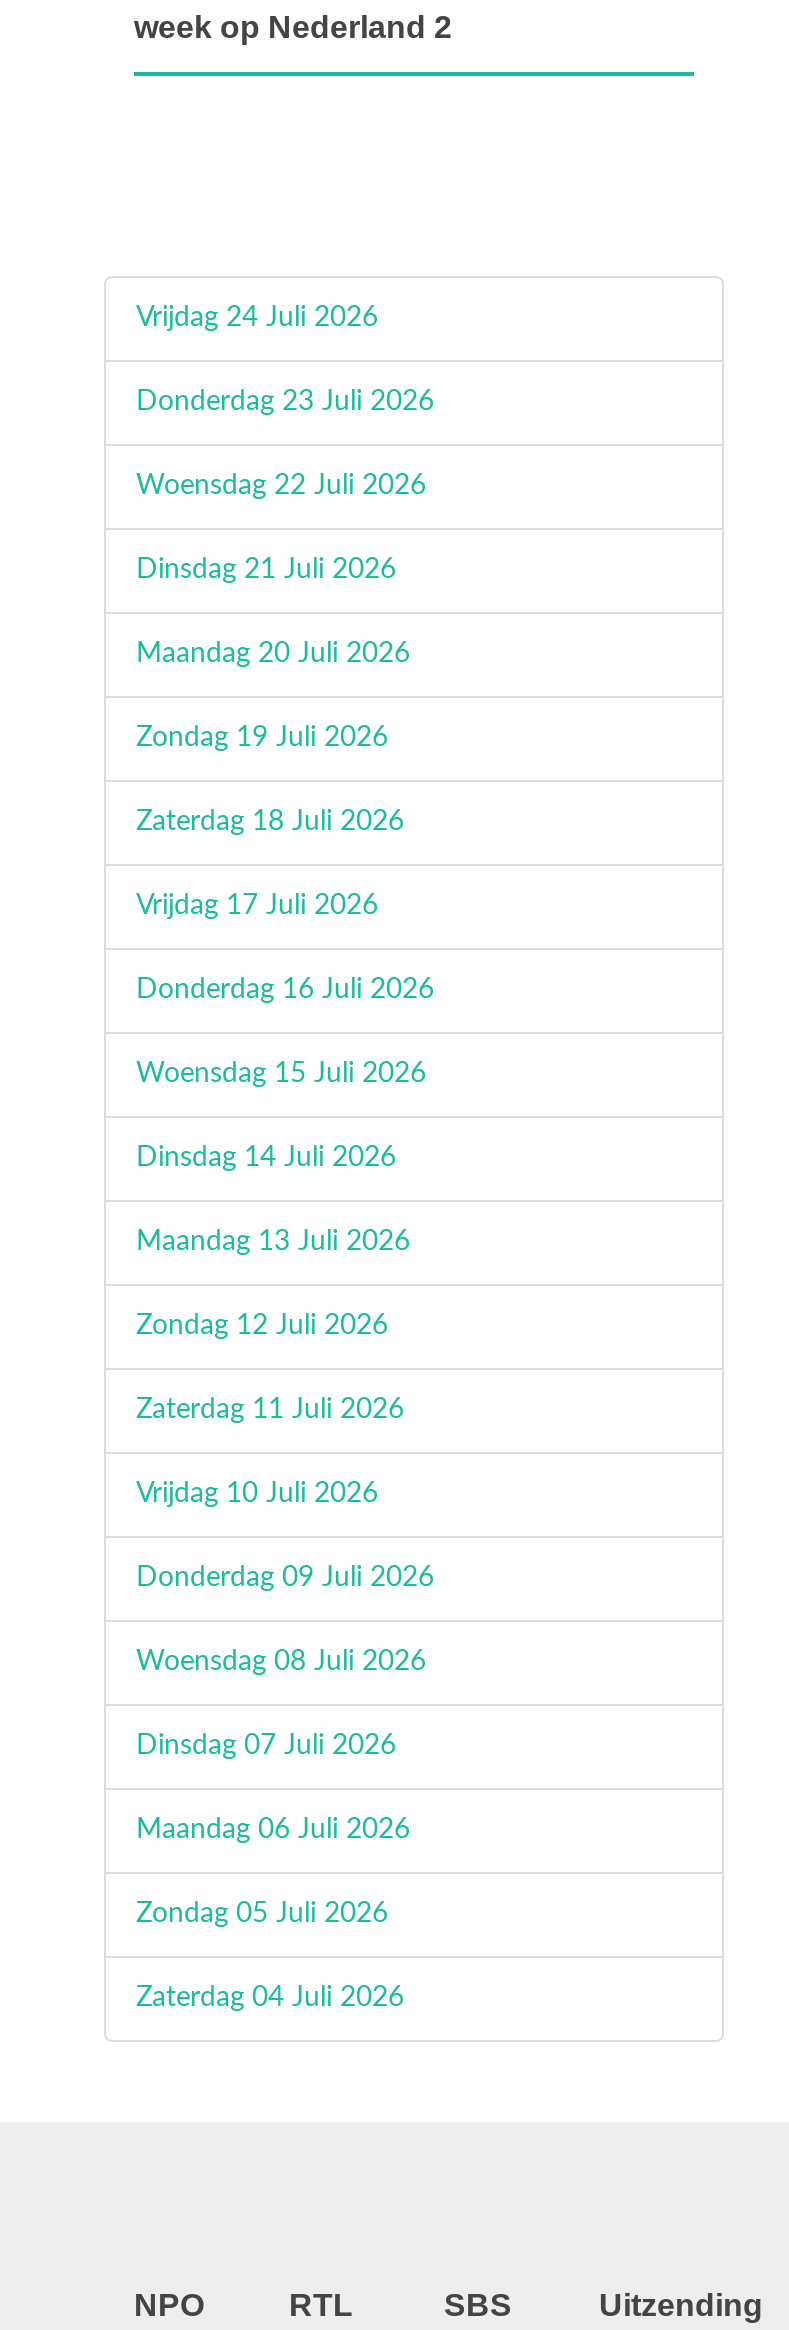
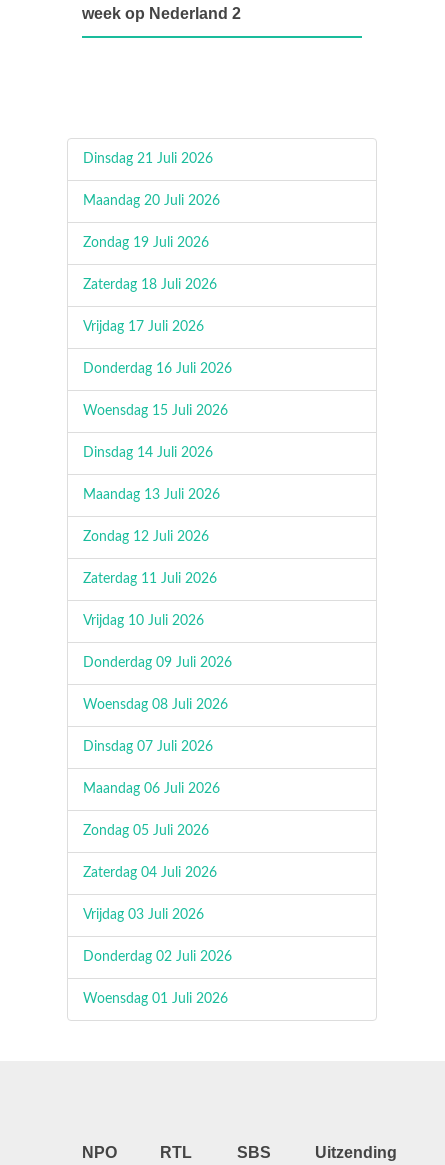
- Vrijdag 24 Juli 2026
- Donderdag 23 Juli 2026
- Woensdag 22 Juli 2026

moved up: Dinsdag 21 Juli 2026 | Maandag 20 Juli 2026 | Zondag 19 Juli 2026 | ... | Zondag 05 Juli 2026 | Zaterdag 04 Juli 2026

+ Vrijdag 03 Juli 2026
+ Donderdag 02 Juli 2026
+ Woensdag 01 Juli 2026
